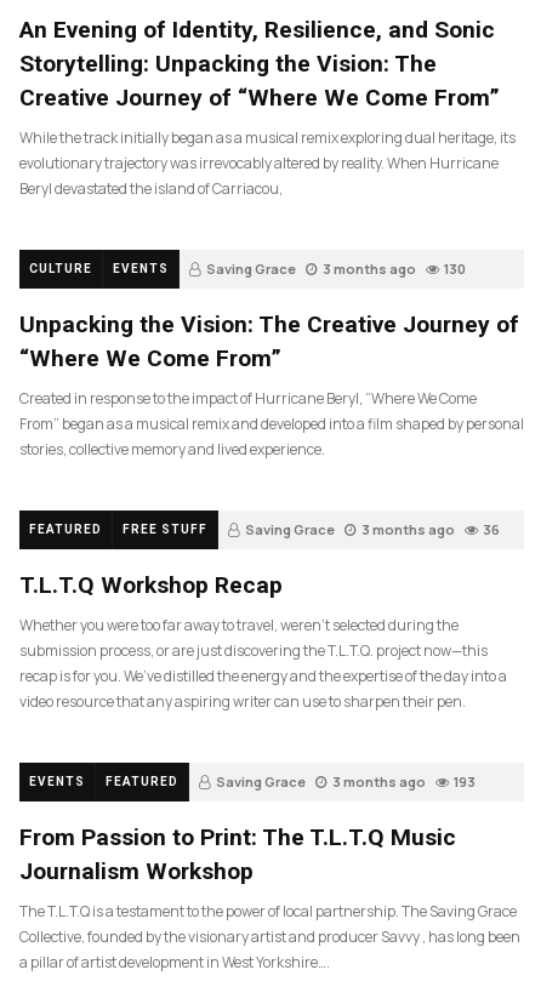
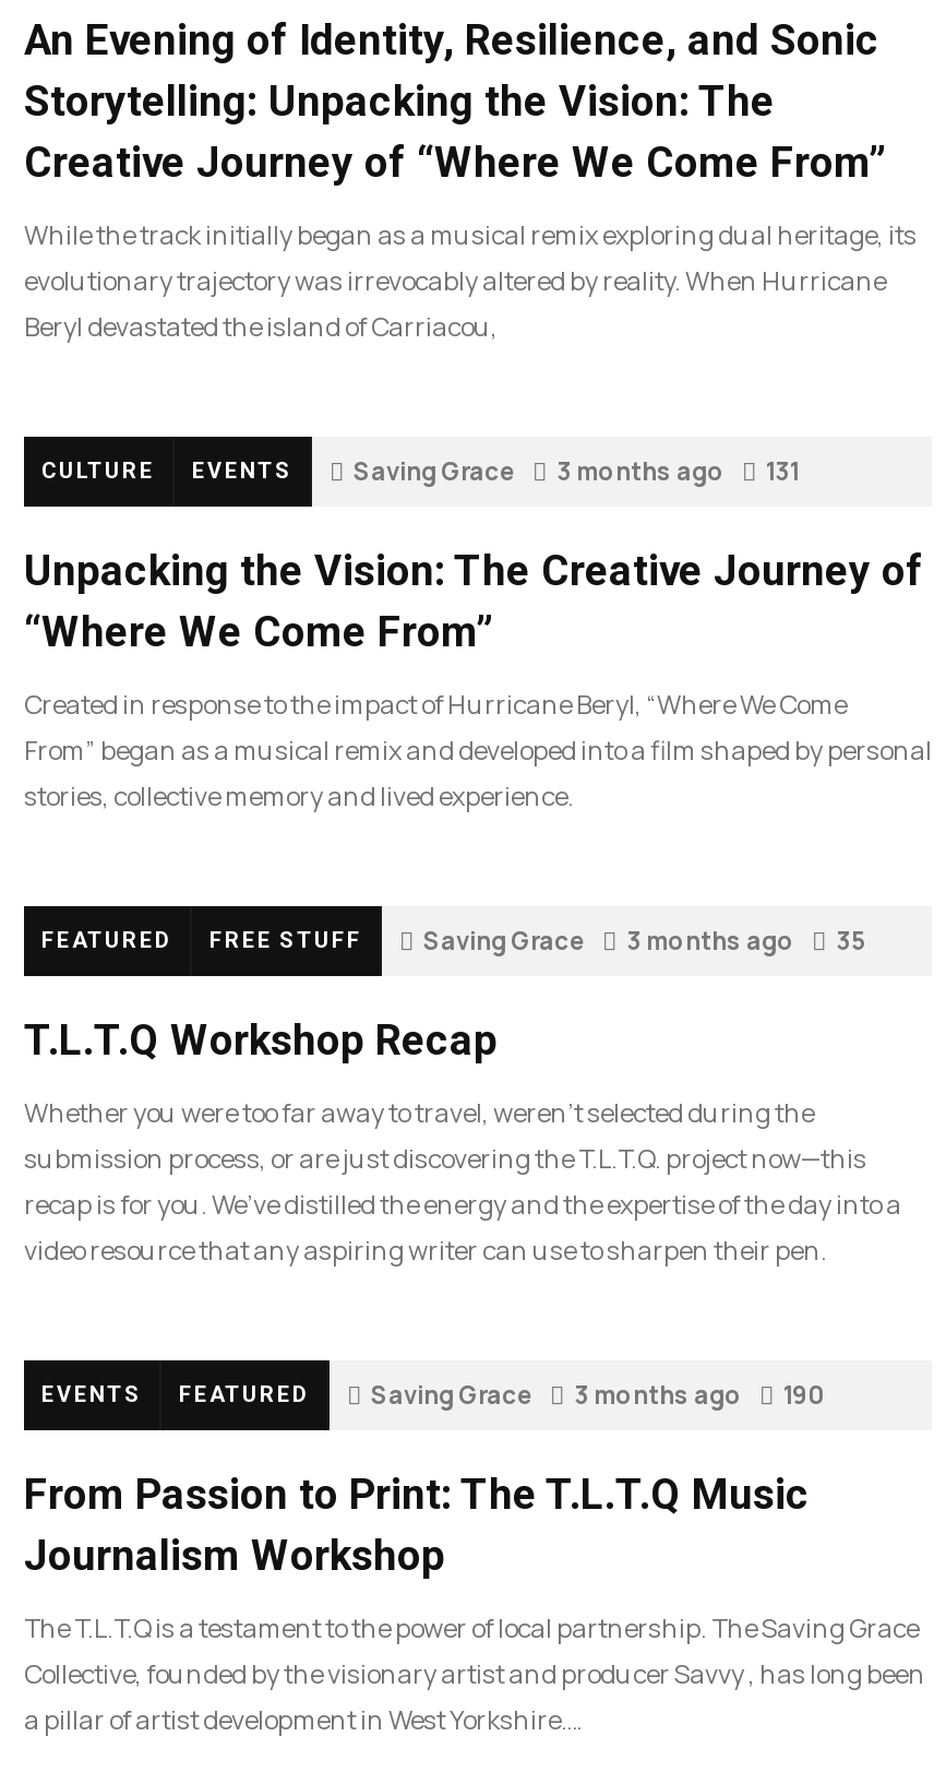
- Saving Grace 3 months ago 130
+ Saving Grace 3 months ago 131

- Saving Grace 3 months ago 36
+ Saving Grace 3 months ago 35

- Saving Grace 3 months ago 193
+ Saving Grace 3 months ago 190
